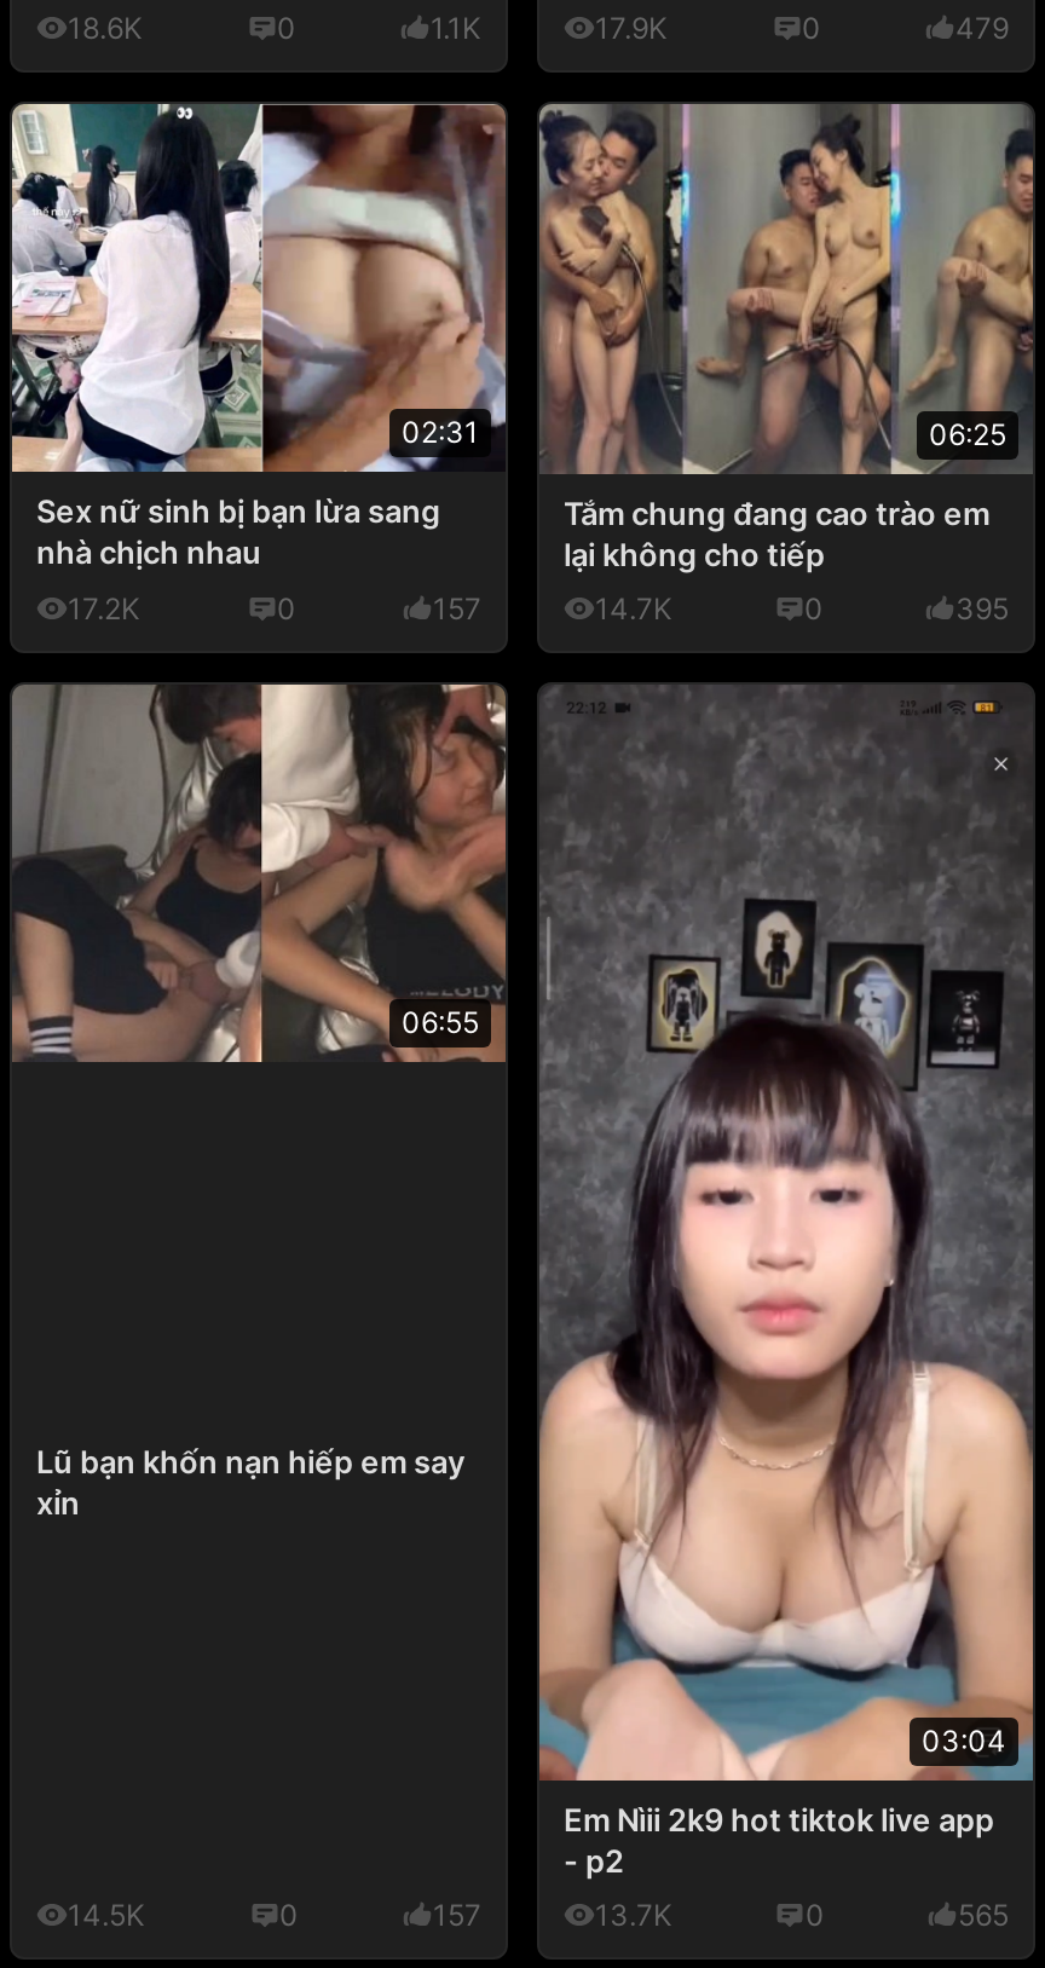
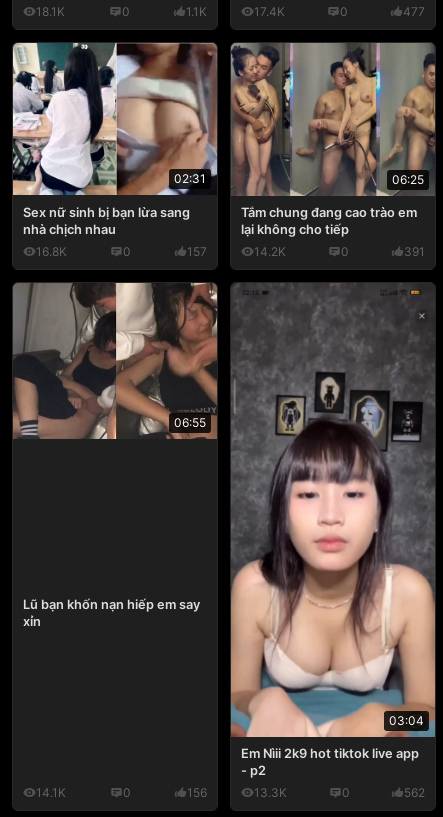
- 18.6K
+ 18.1K

- 17.9K
+ 17.4K

- 479
+ 477

- 17.2K
+ 16.8K

- 14.7K
+ 14.2K

- 395
+ 391

- 14.5K
+ 14.1K

- 157
+ 156

- 13.7K
+ 13.3K

- 565
+ 562
